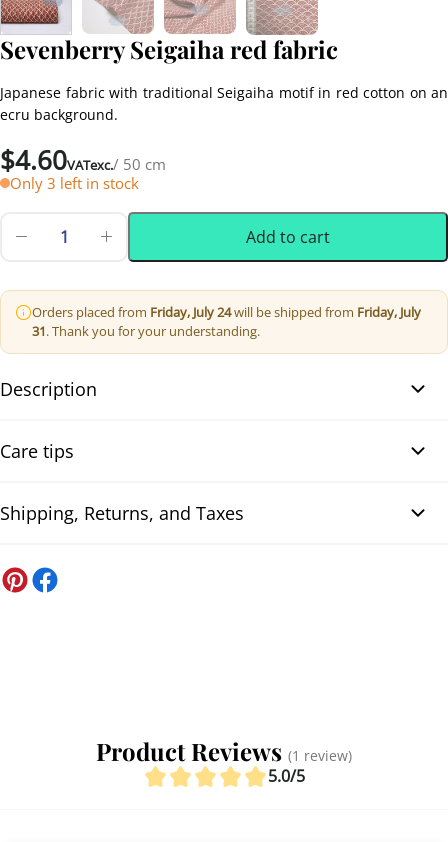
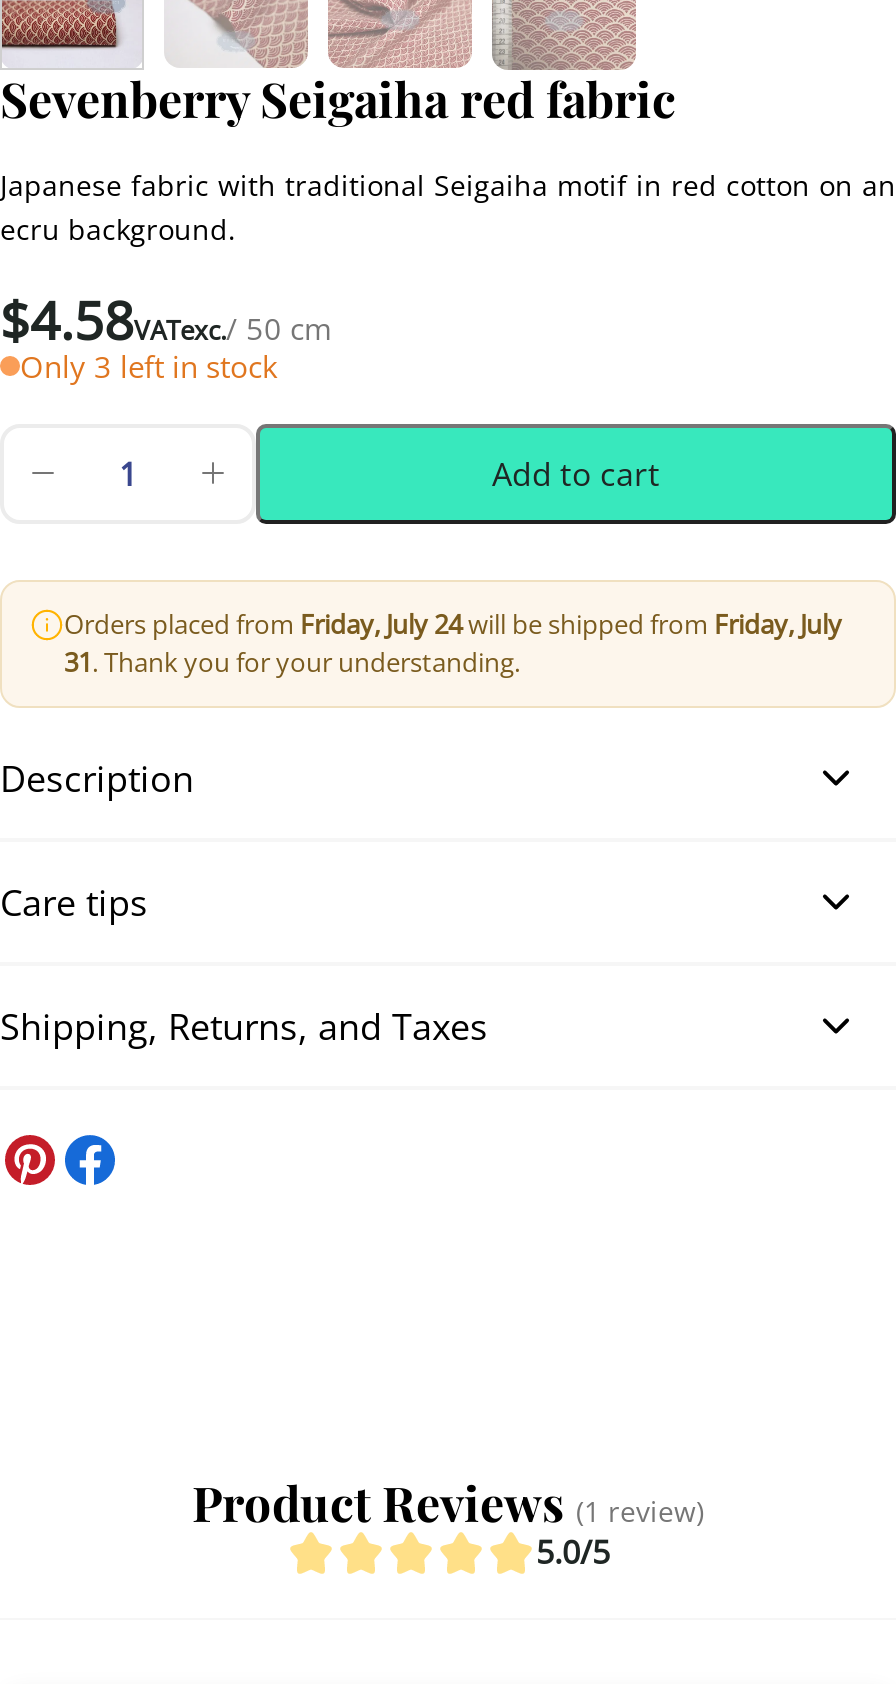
- $4.60VATexc. / 50 cm
+ $4.58VATexc. / 50 cm
